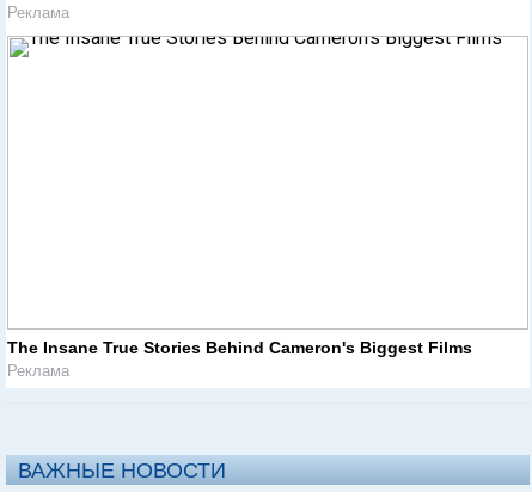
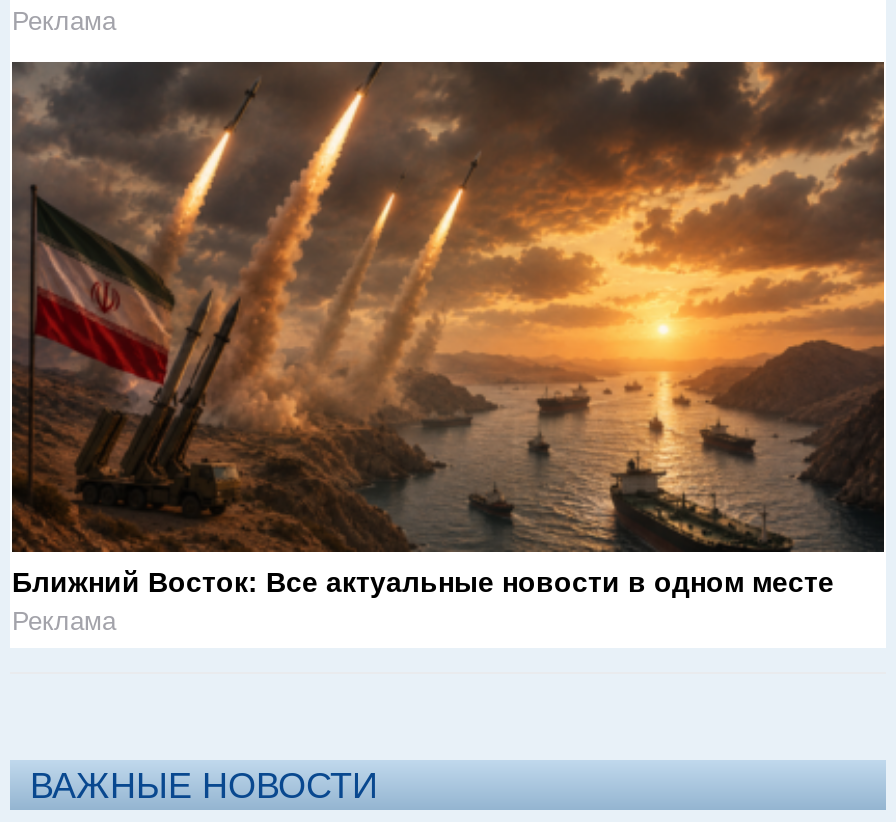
+ [image]

- The Insane True Stories Behind Cameron's Biggest Films
+ Ближний Восток: Все актуальные новости в одном месте
